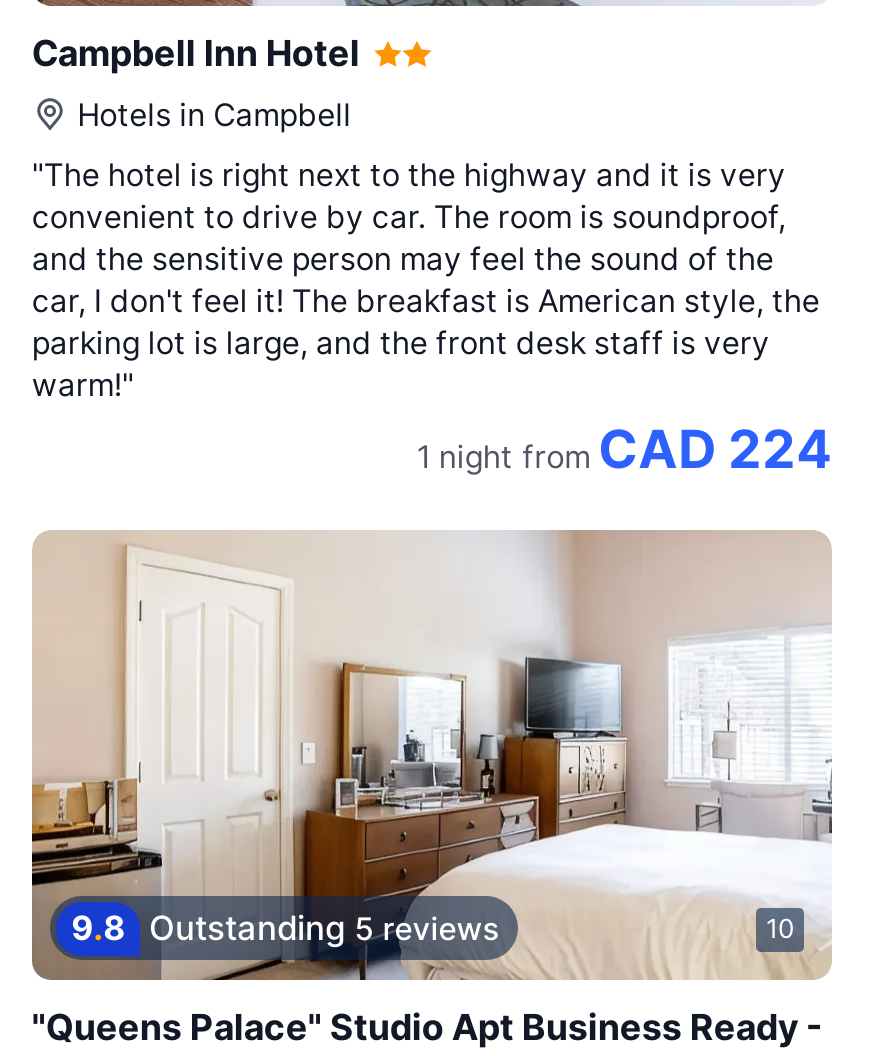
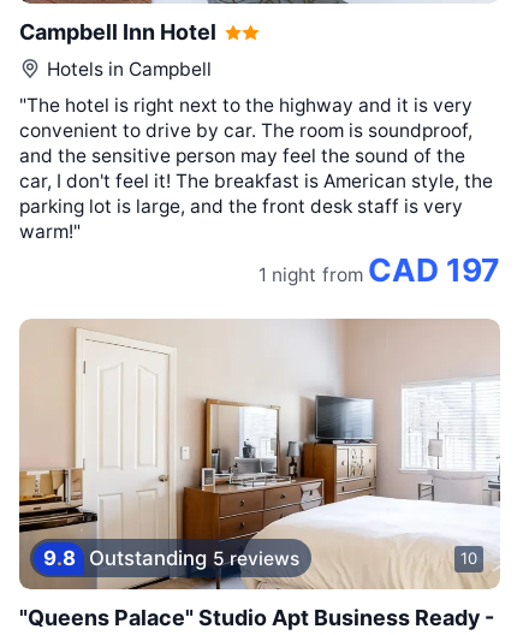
- 1 night from CAD 224
+ 1 night from CAD 197
